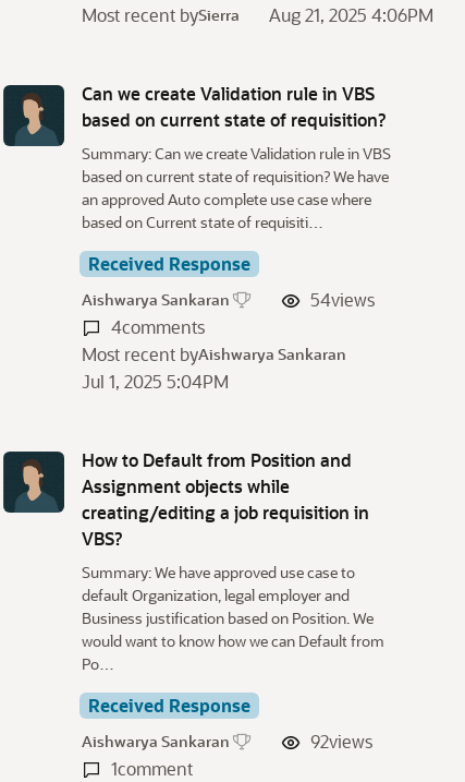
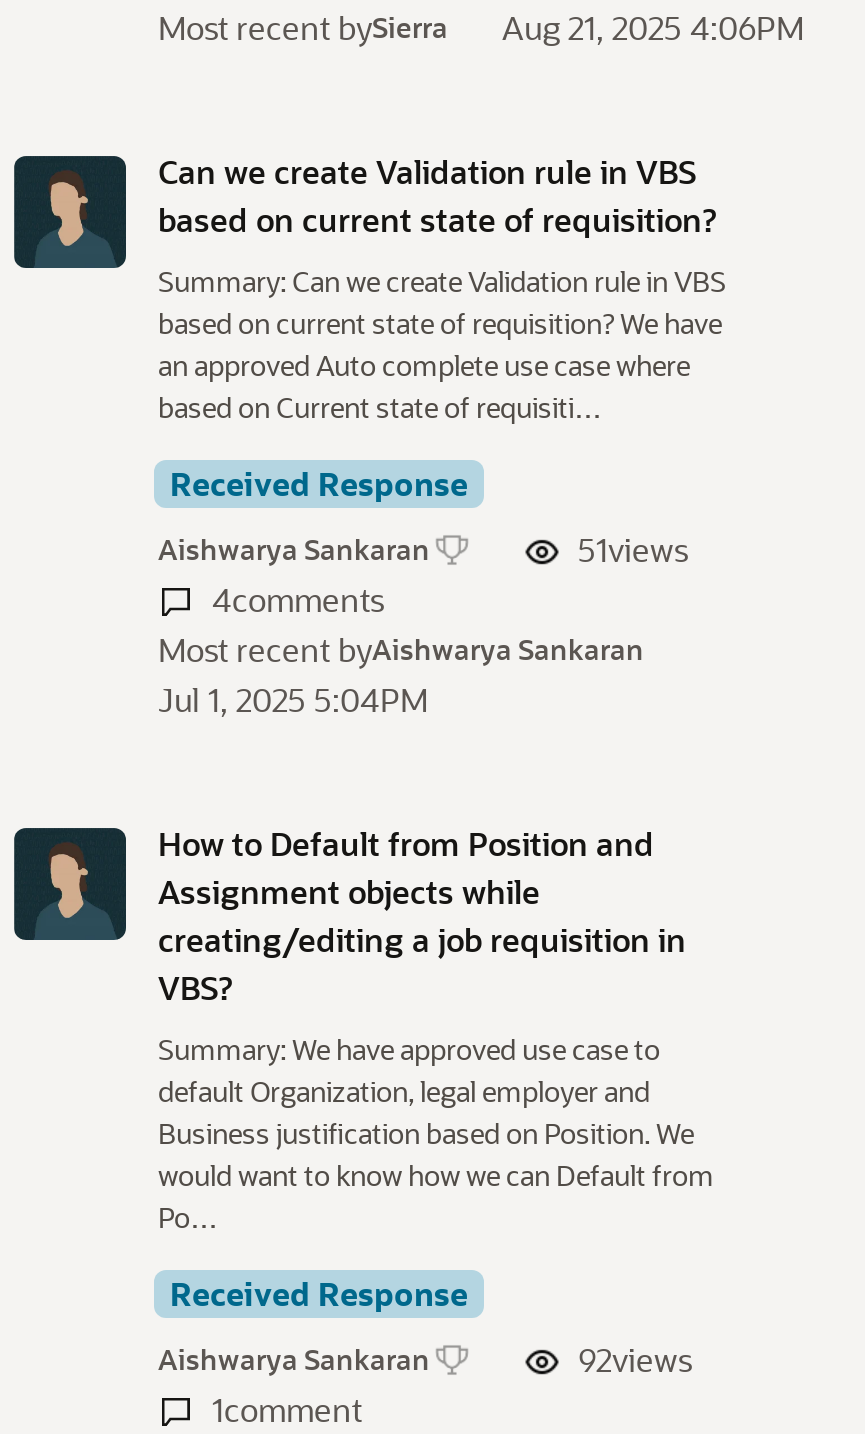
- 54views
+ 51views
